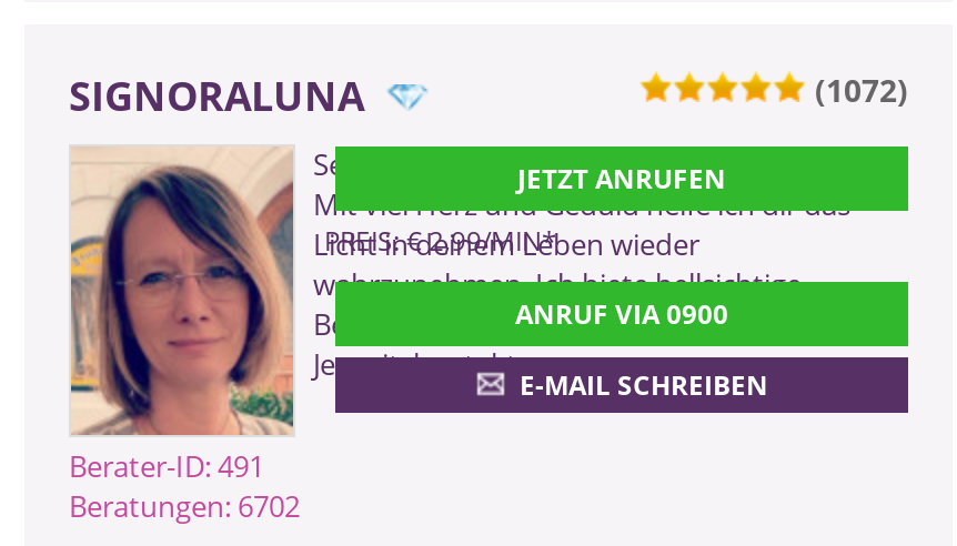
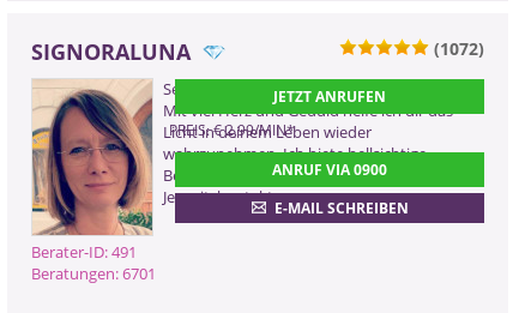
- Beratungen: 6702
+ Beratungen: 6701
